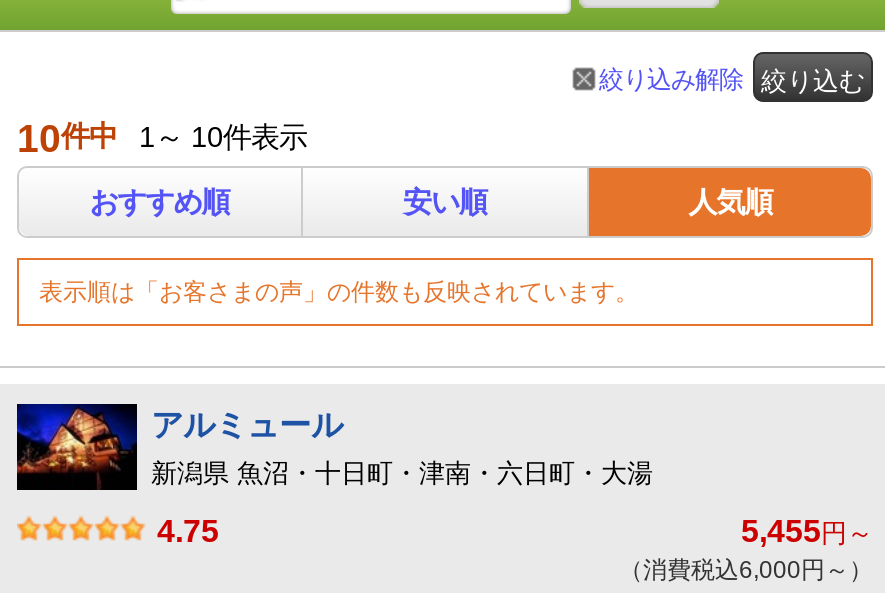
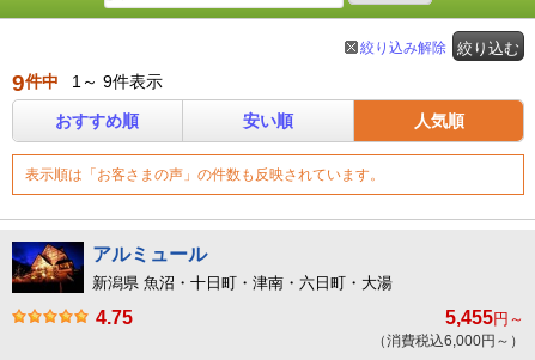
- 10件中 1～ 10件表示
+ 9件中 1～ 9件表示
